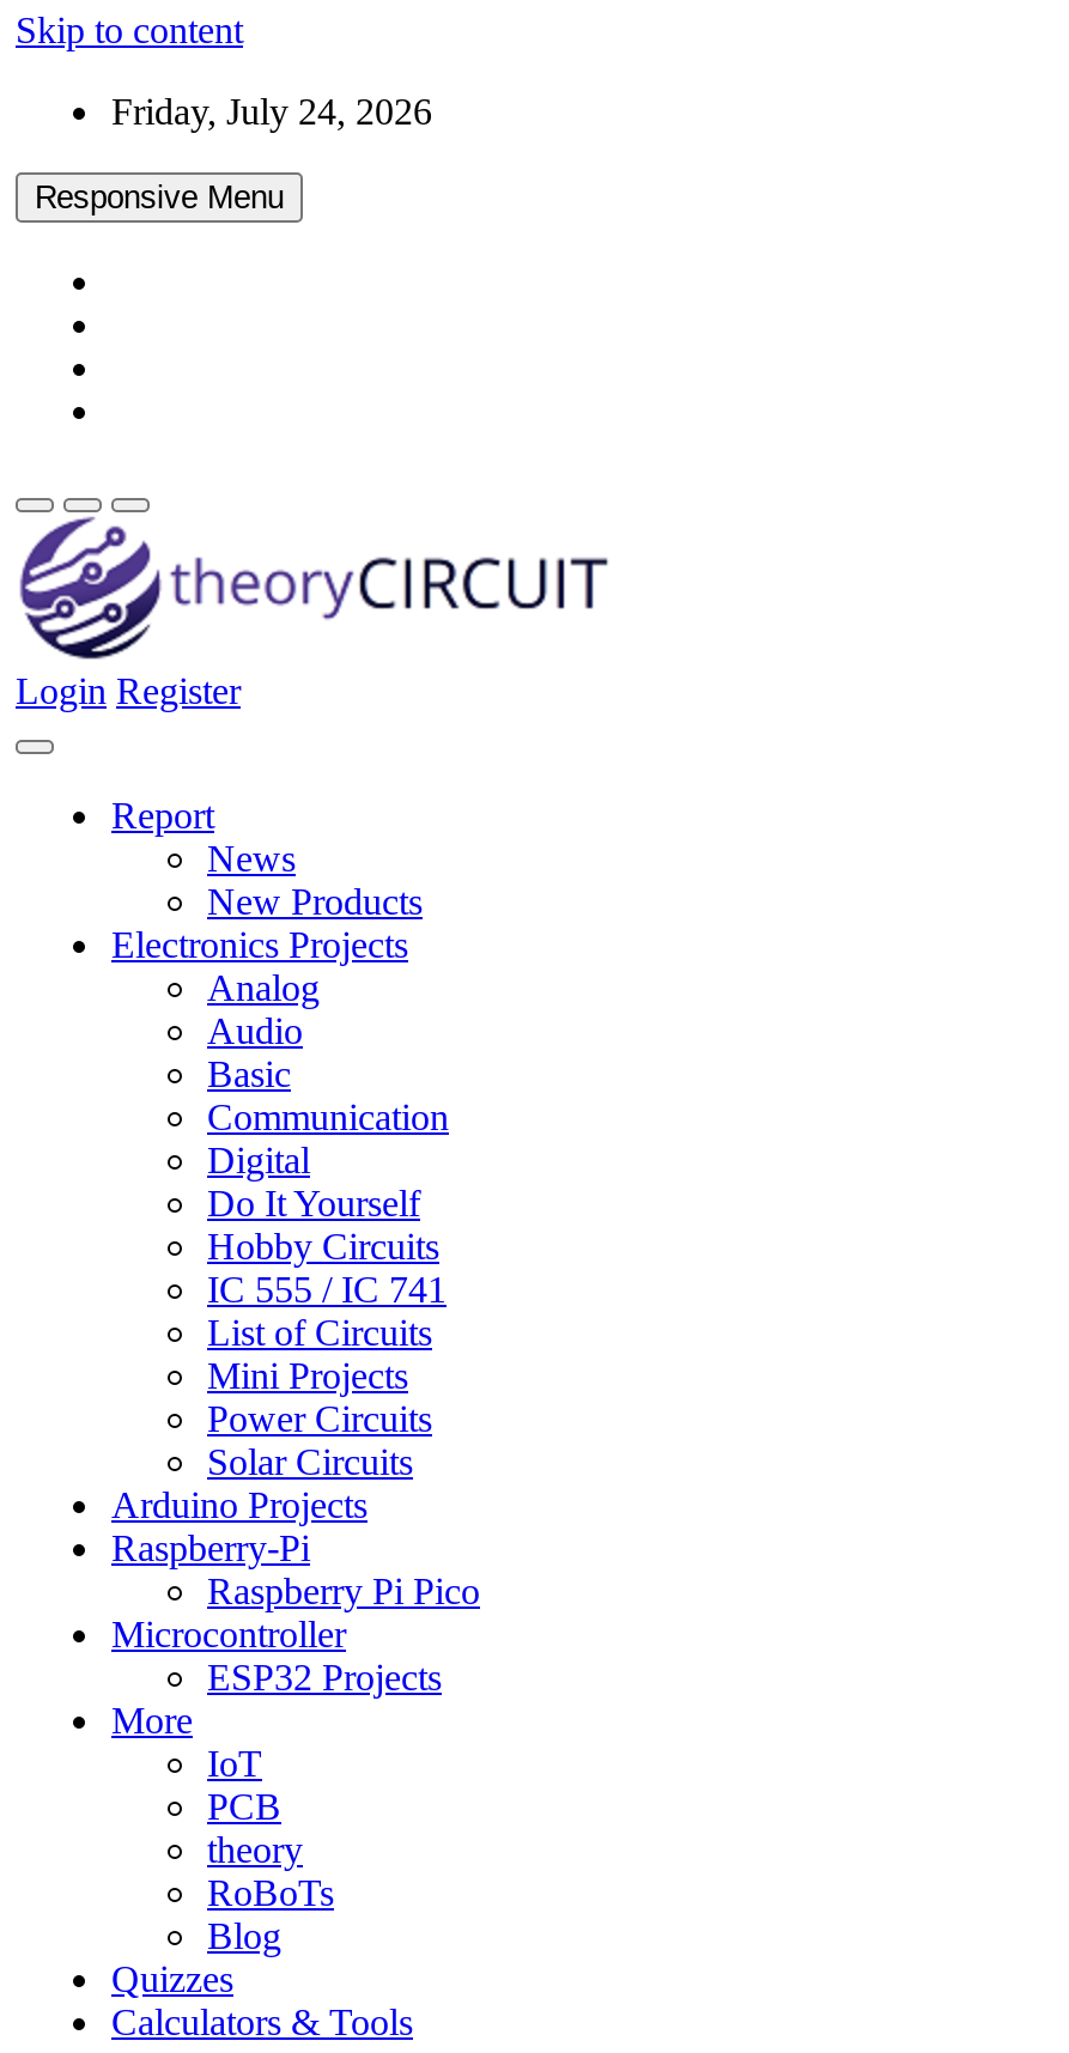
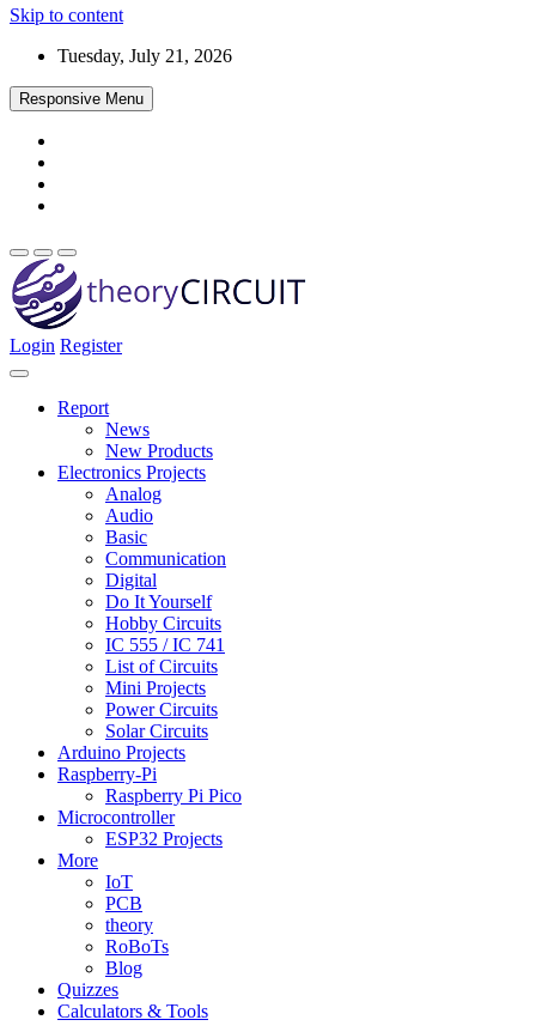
- Friday, July 24, 2026
+ Tuesday, July 21, 2026
